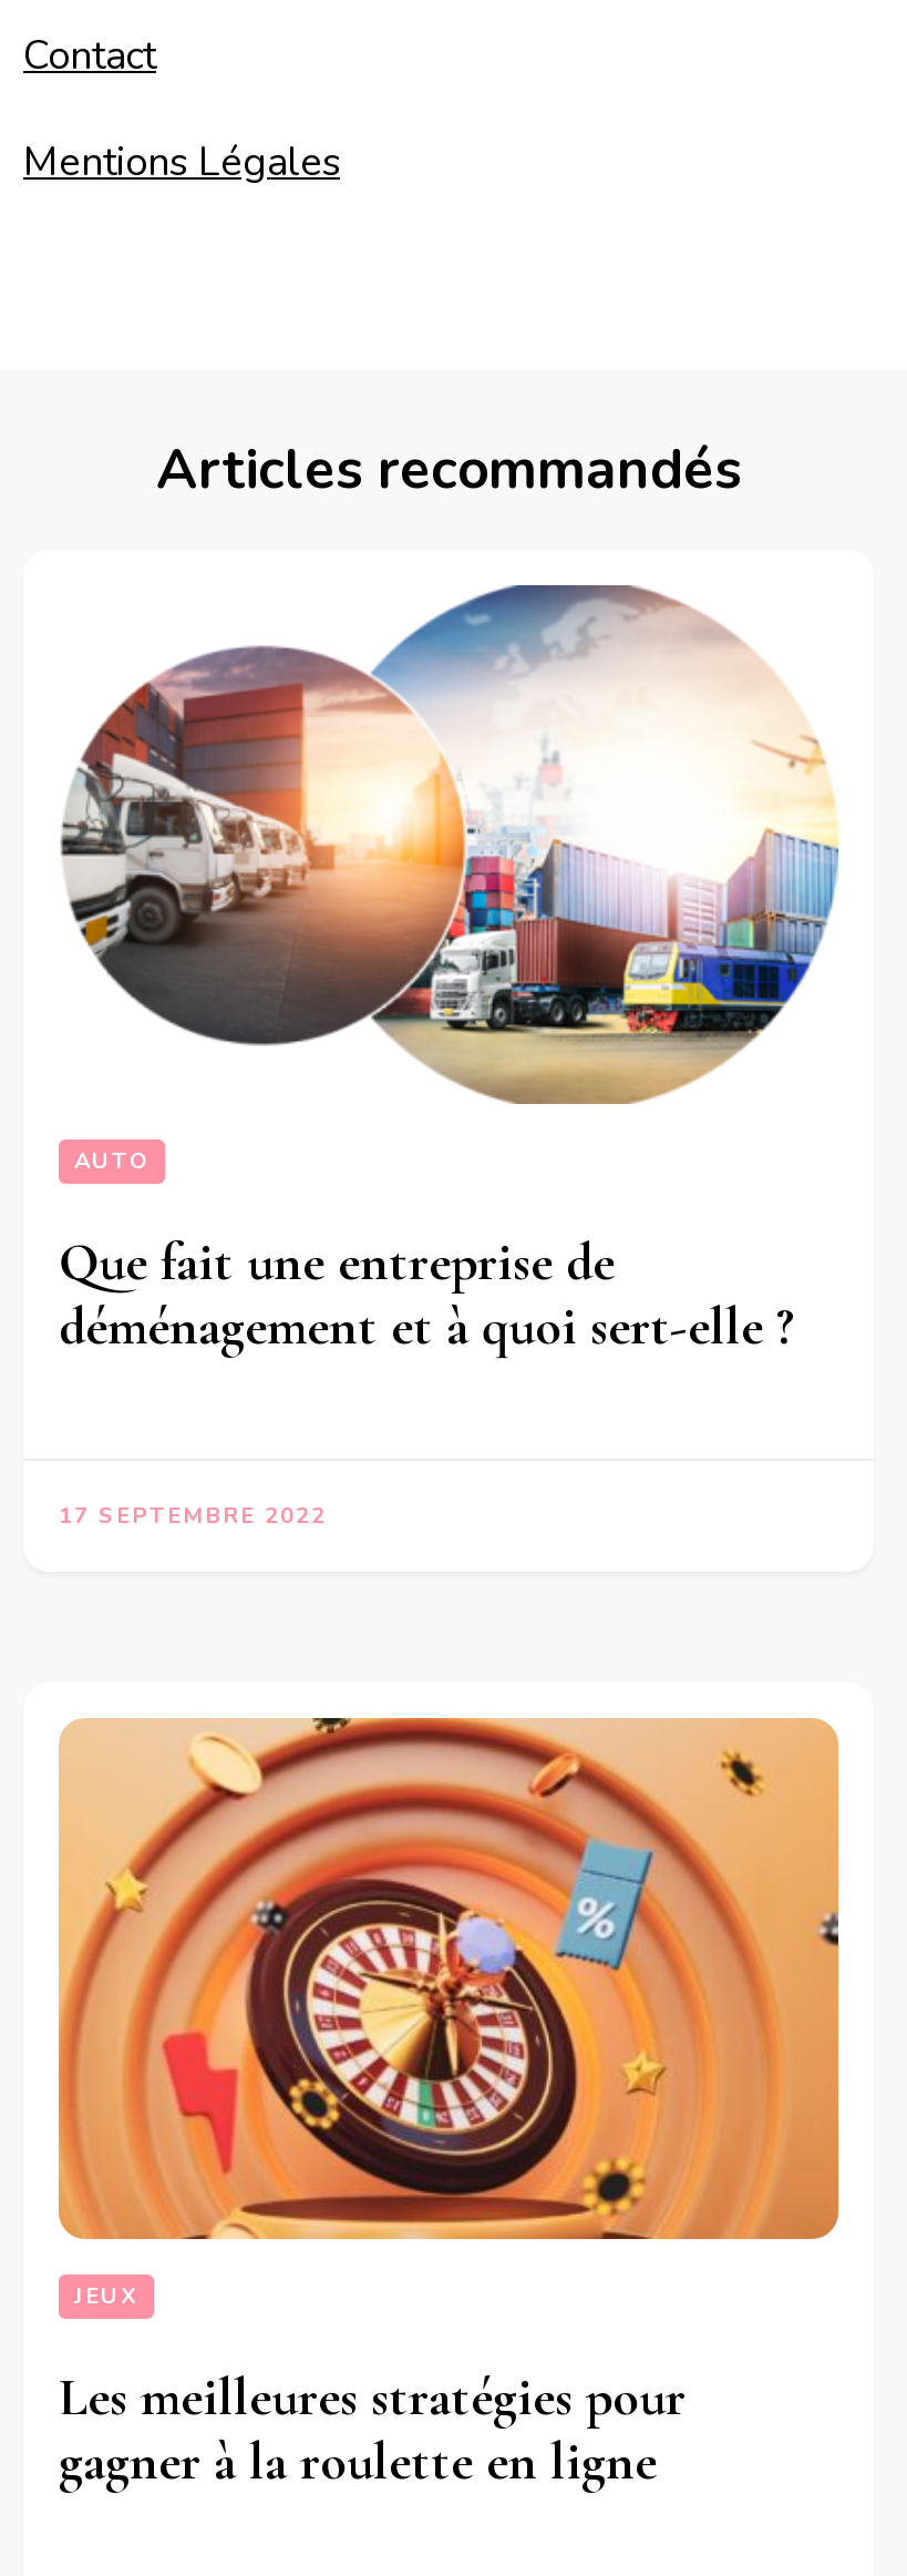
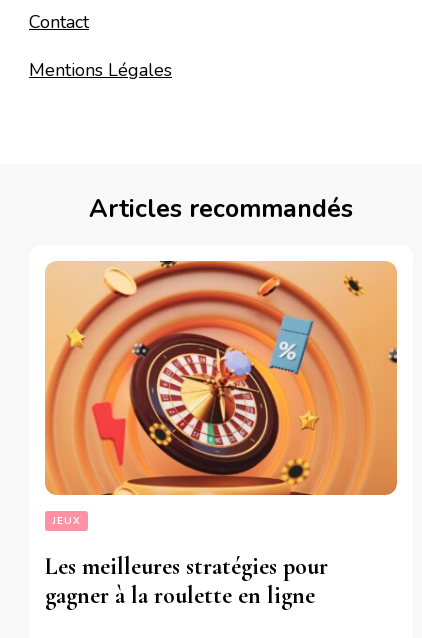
- [image]
- AUTO
- Que fait une entreprise de
- déménagement et à quoi sert-elle ?
- 17 SEPTEMBRE 2022
